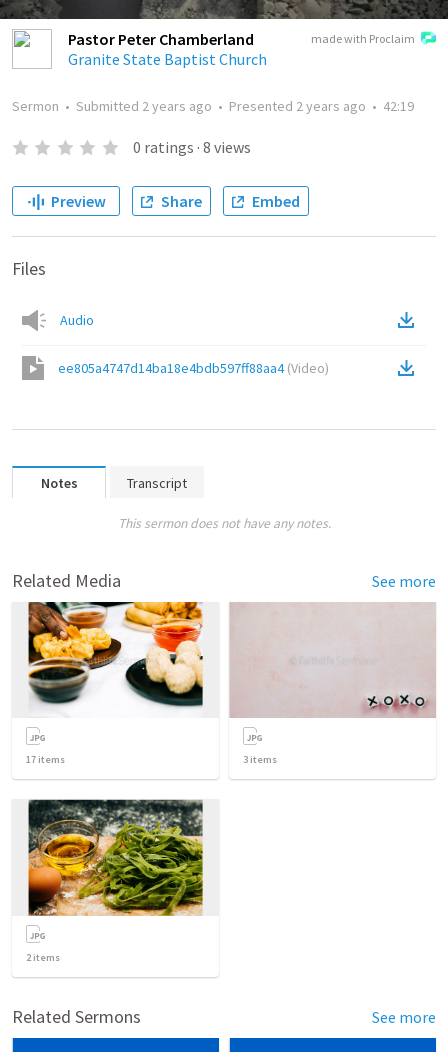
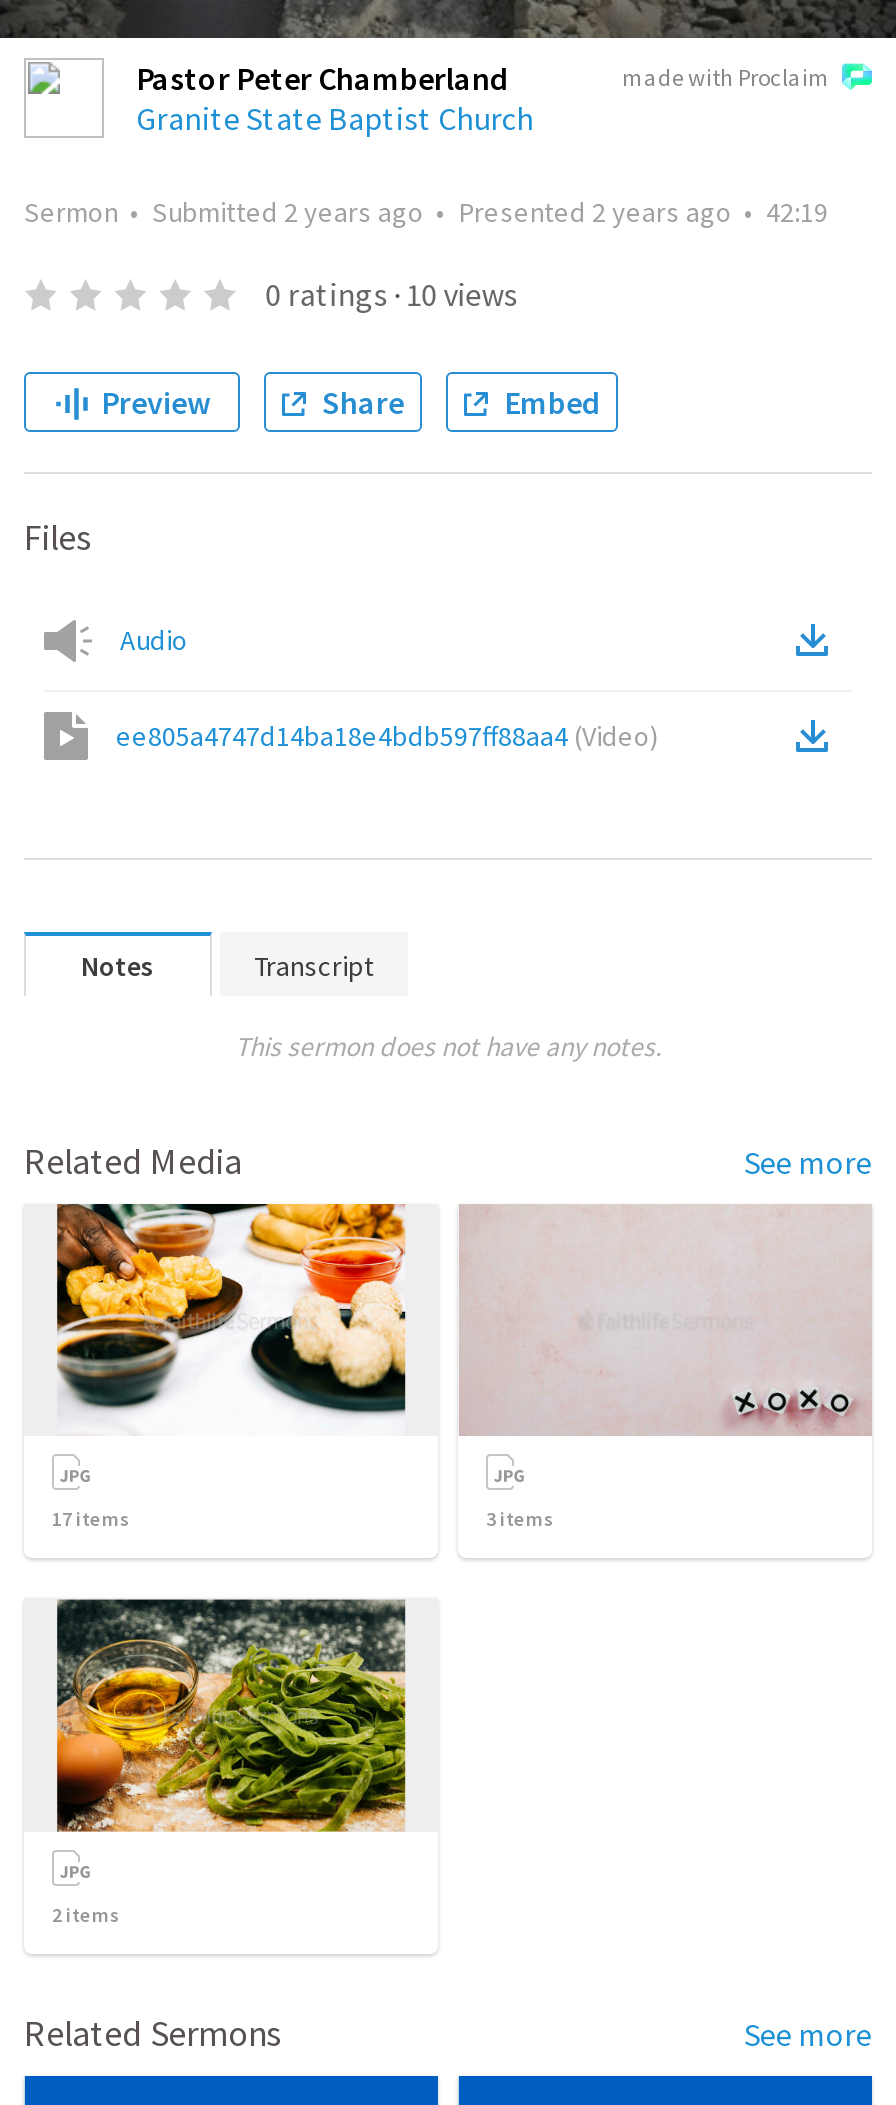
- 0 ratings · 8 views
+ 0 ratings · 10 views
